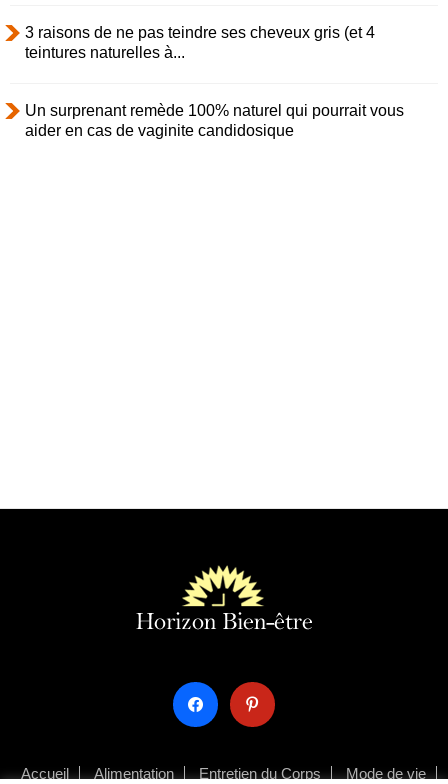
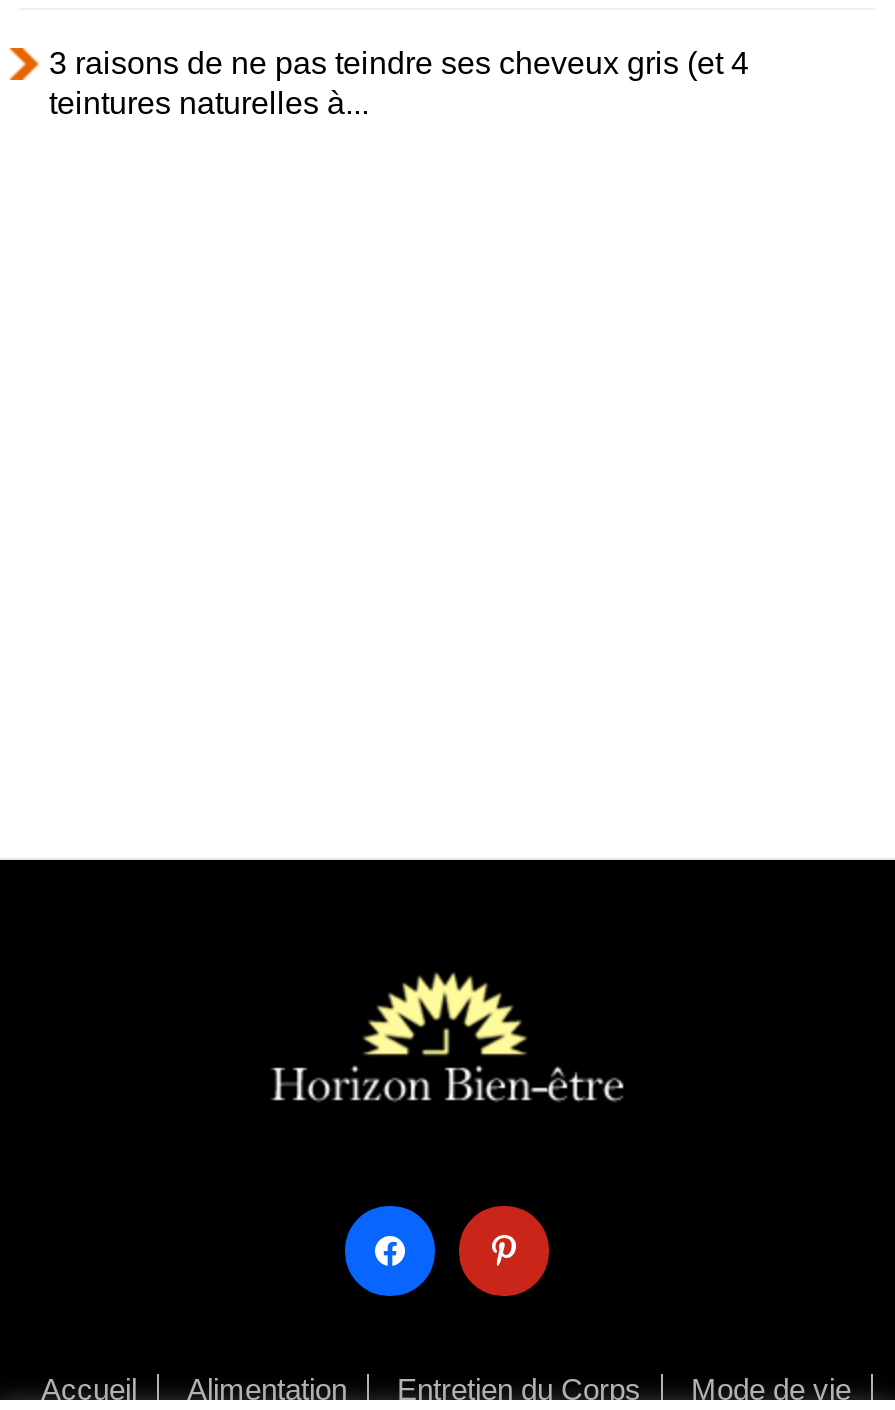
- Un surprenant remède 100% naturel qui pourrait vous
- aider en cas de vaginite candidosique
